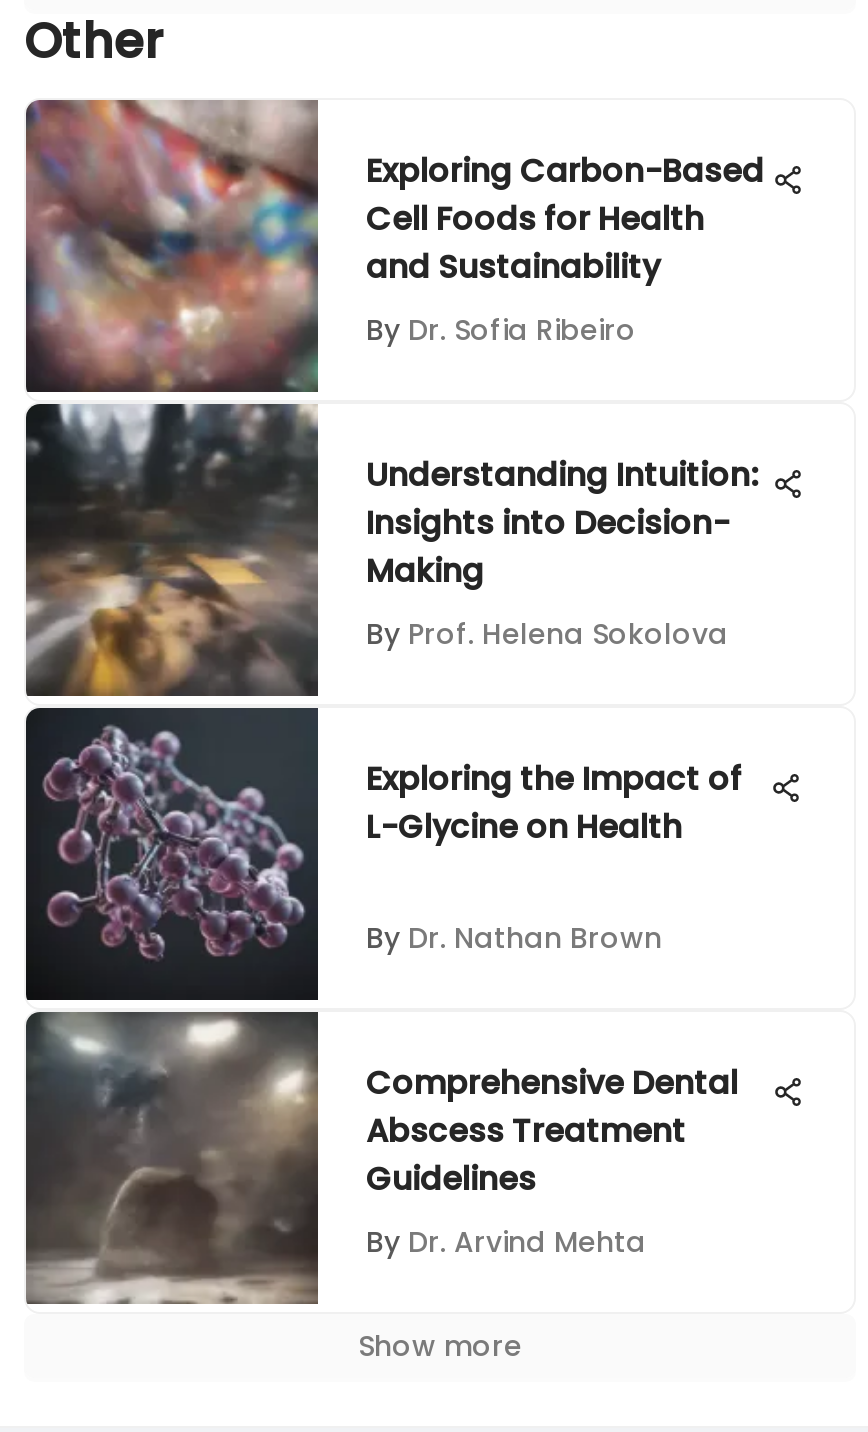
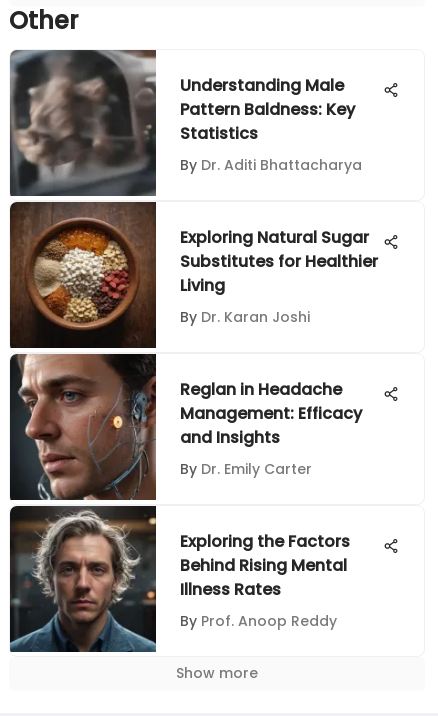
- [image]
- Exploring Carbon-Based
- Cell Foods for Health
- and Sustainability
- By Dr. Sofia Ribeiro
- Understanding Intuition:
- Insights into Decision-
- Making
- By Prof. Helena Sokolova
- Exploring the Impact of
- L-Glycine on Health
- By Dr. Nathan Brown
- Comprehensive Dental
- Abscess Treatment
- Guidelines
- By Dr. Arvind Mehta
+ [image]
+ Understanding Male
+ Pattern Baldness: Key
+ Statistics
+ By Dr. Aditi Bhattacharya
+ Exploring Natural Sugar
+ Substitutes for Healthier
+ Living
+ By Dr. Karan Joshi
+ Reglan in Headache
+ Management: Efficacy
+ and Insights
+ By Dr. Emily Carter
+ Exploring the Factors
+ Behind Rising Mental
+ Illness Rates
+ By Prof. Anoop Reddy
